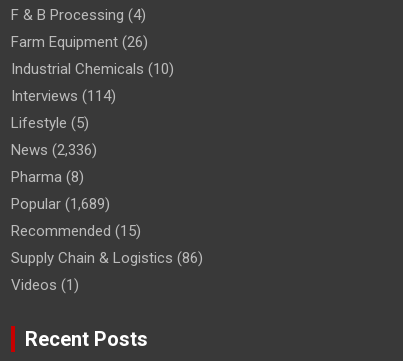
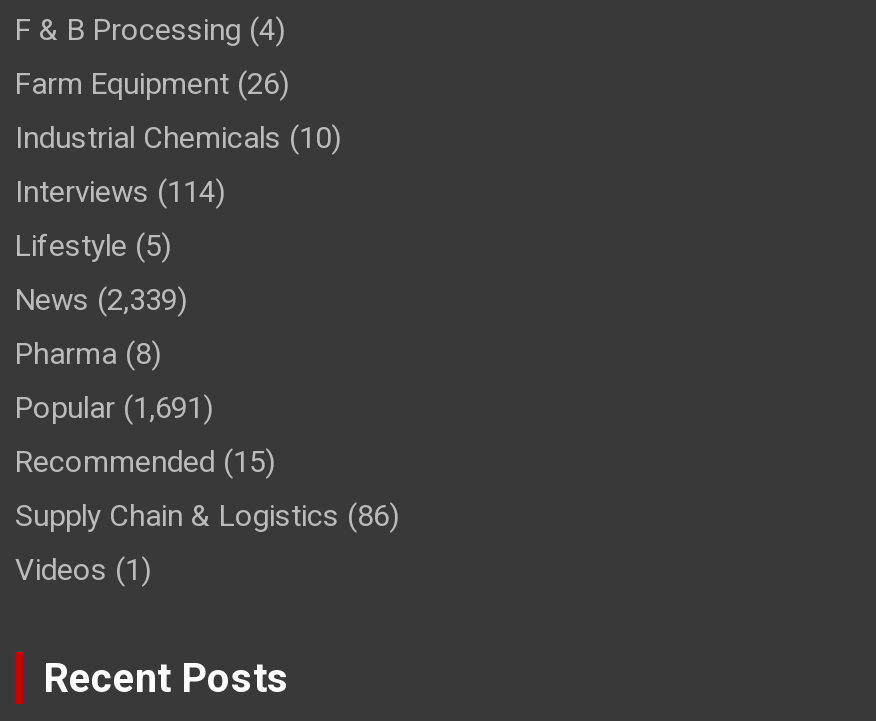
- News (2,336)
+ News (2,339)

- Popular (1,689)
+ Popular (1,691)
